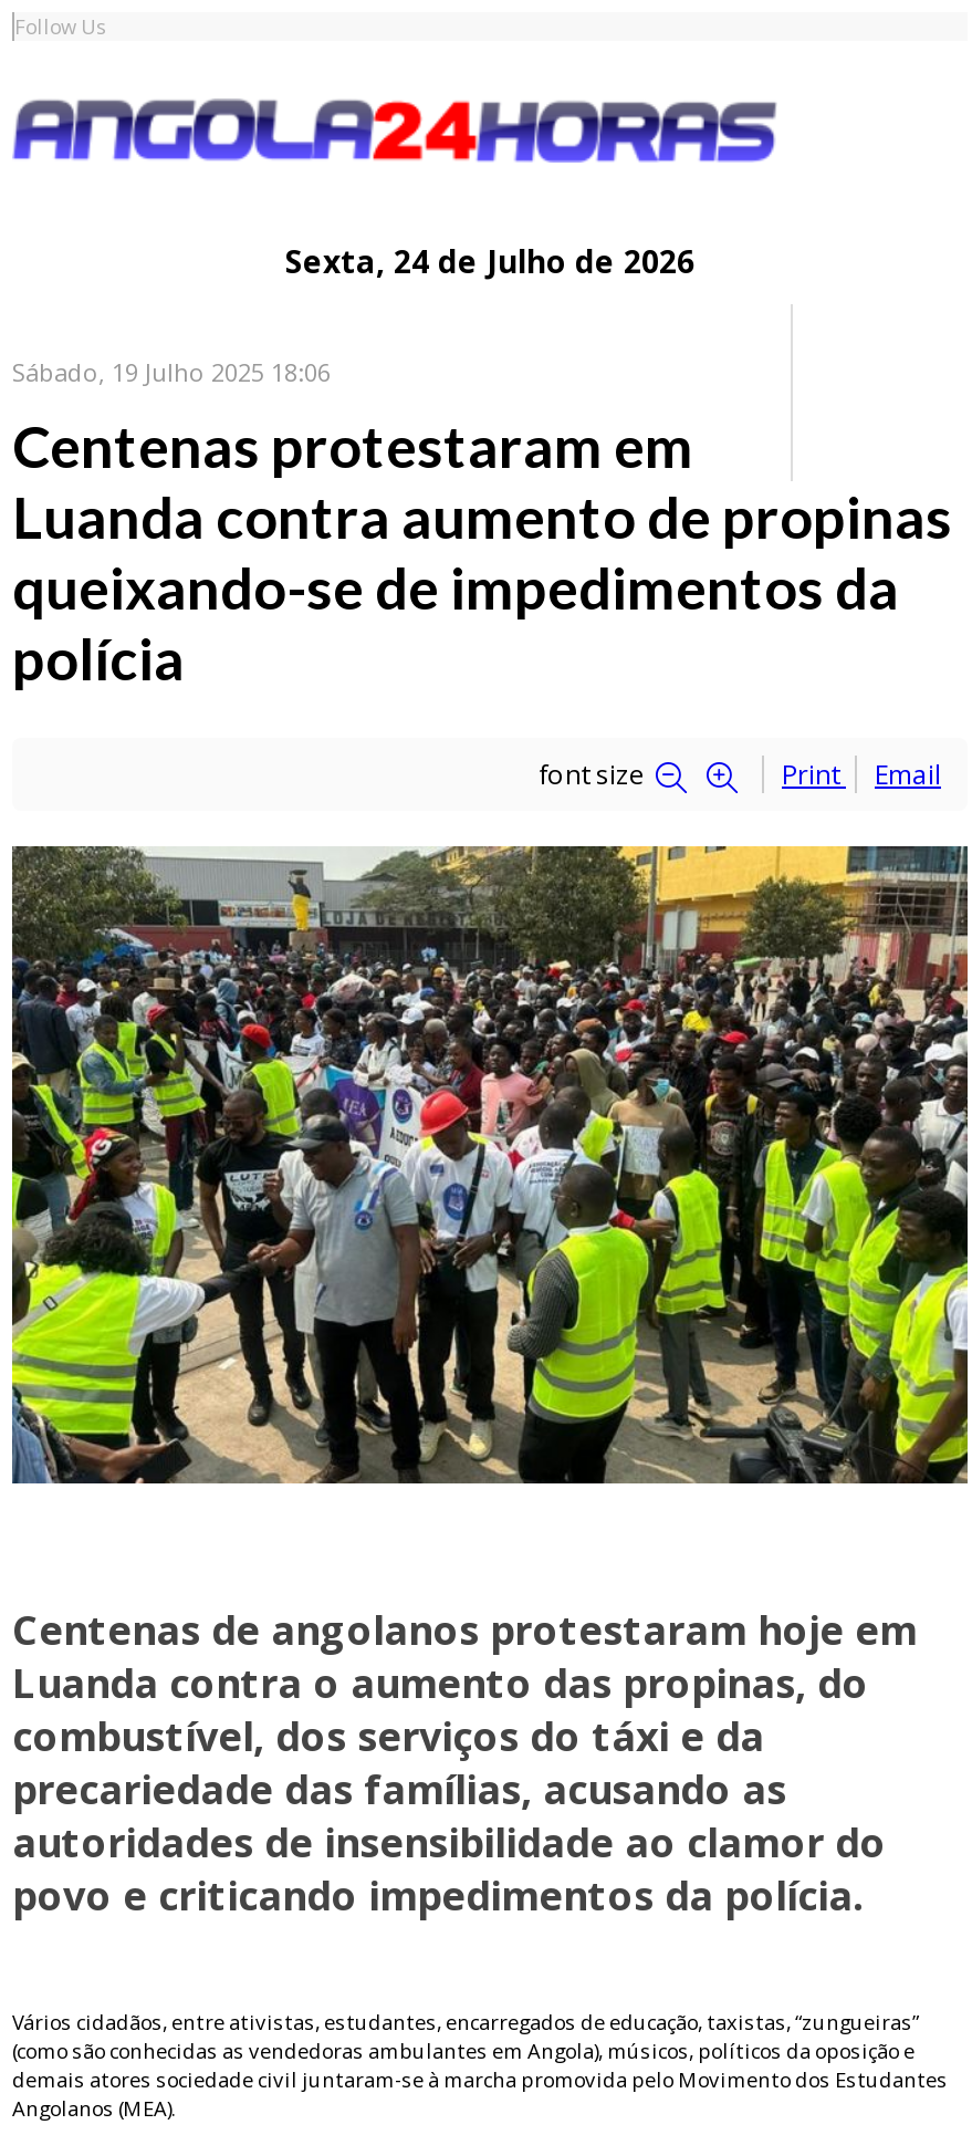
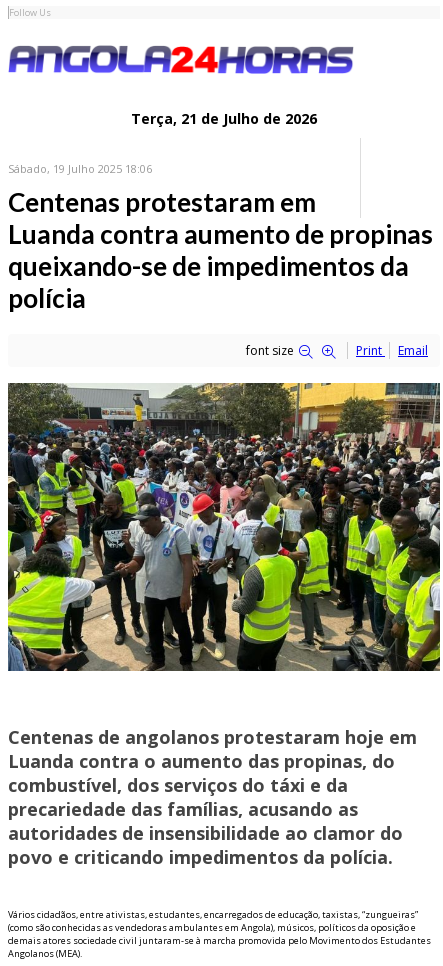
- Sexta, 24 de Julho de 2026
+ Terça, 21 de Julho de 2026
